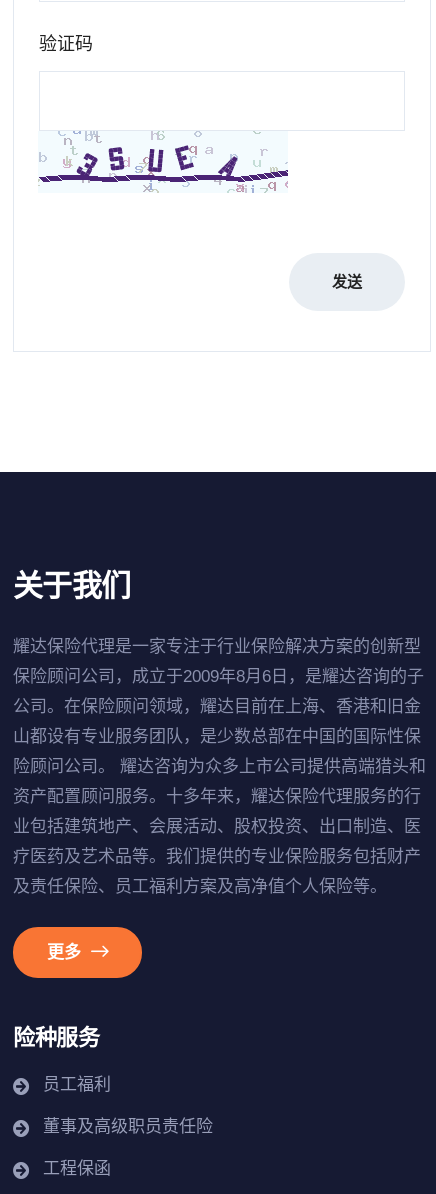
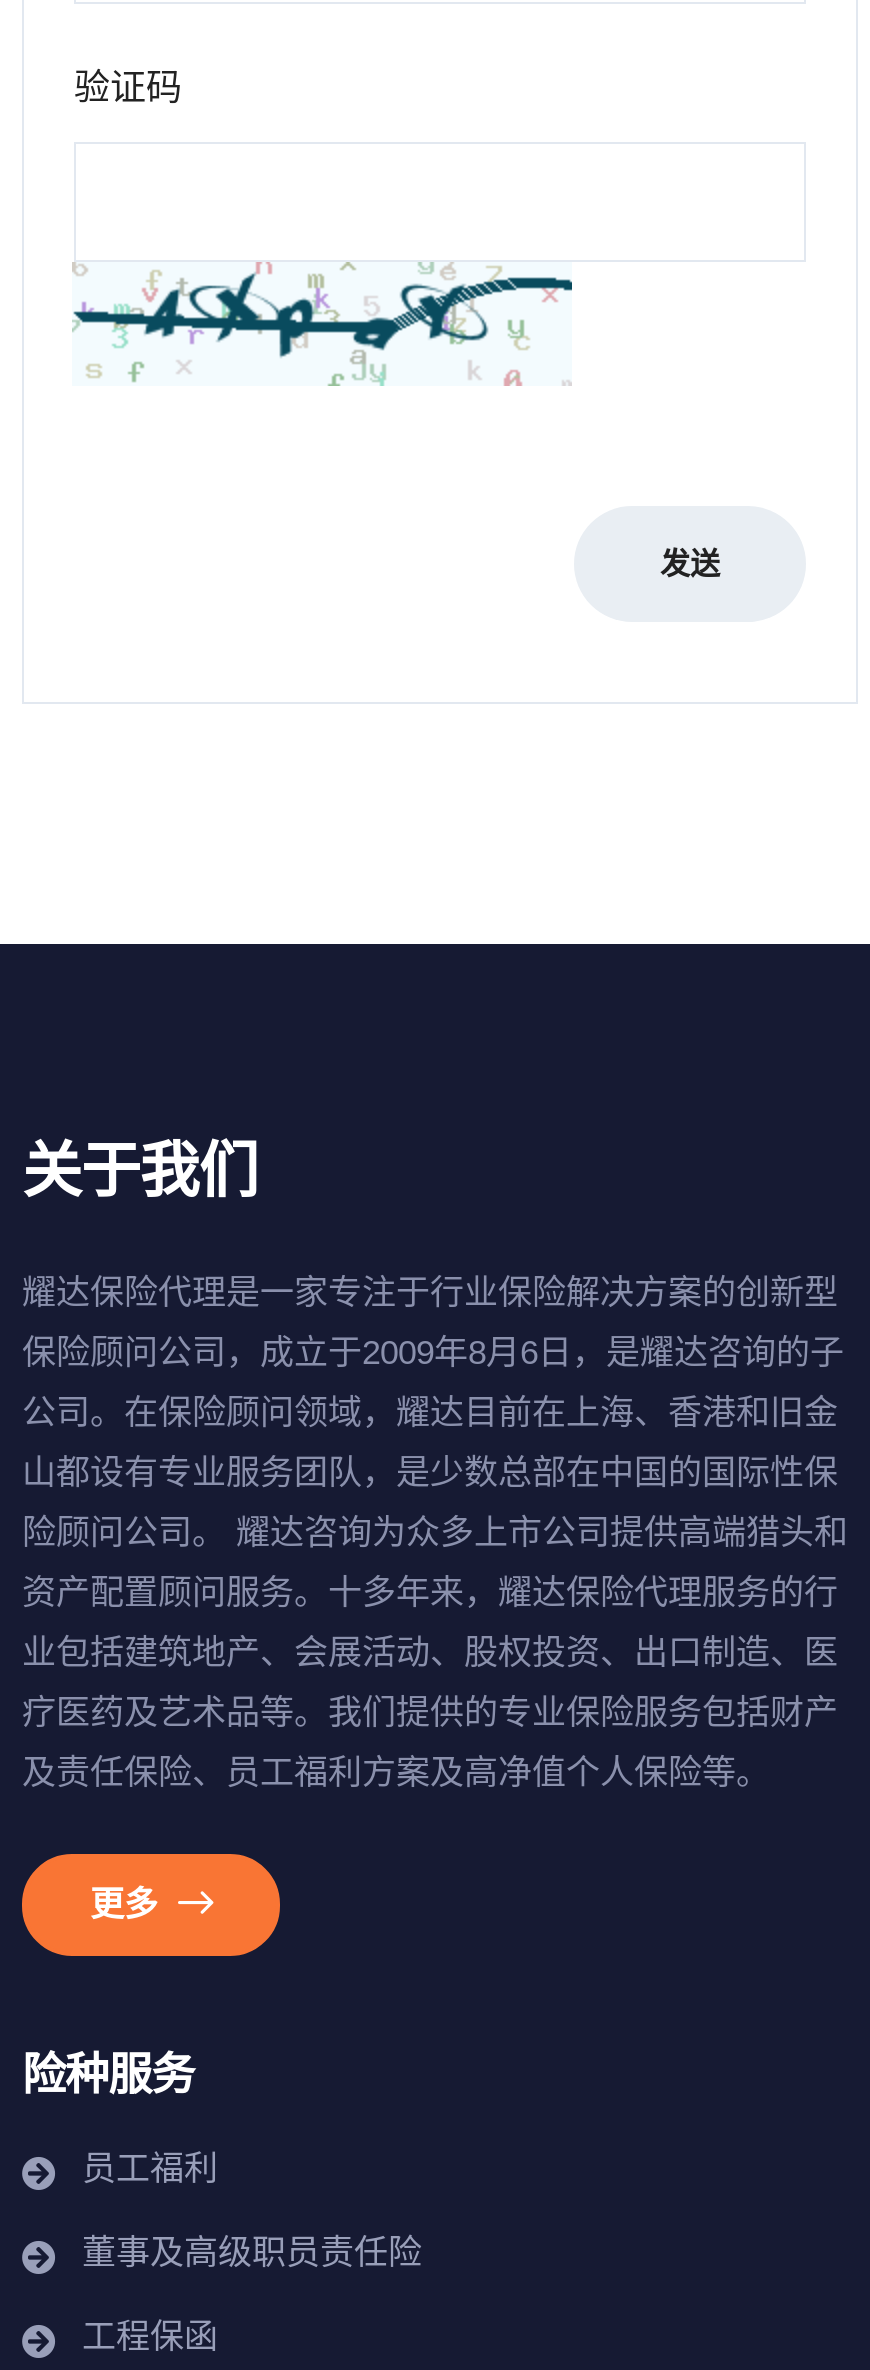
- [image]
+ [image]
